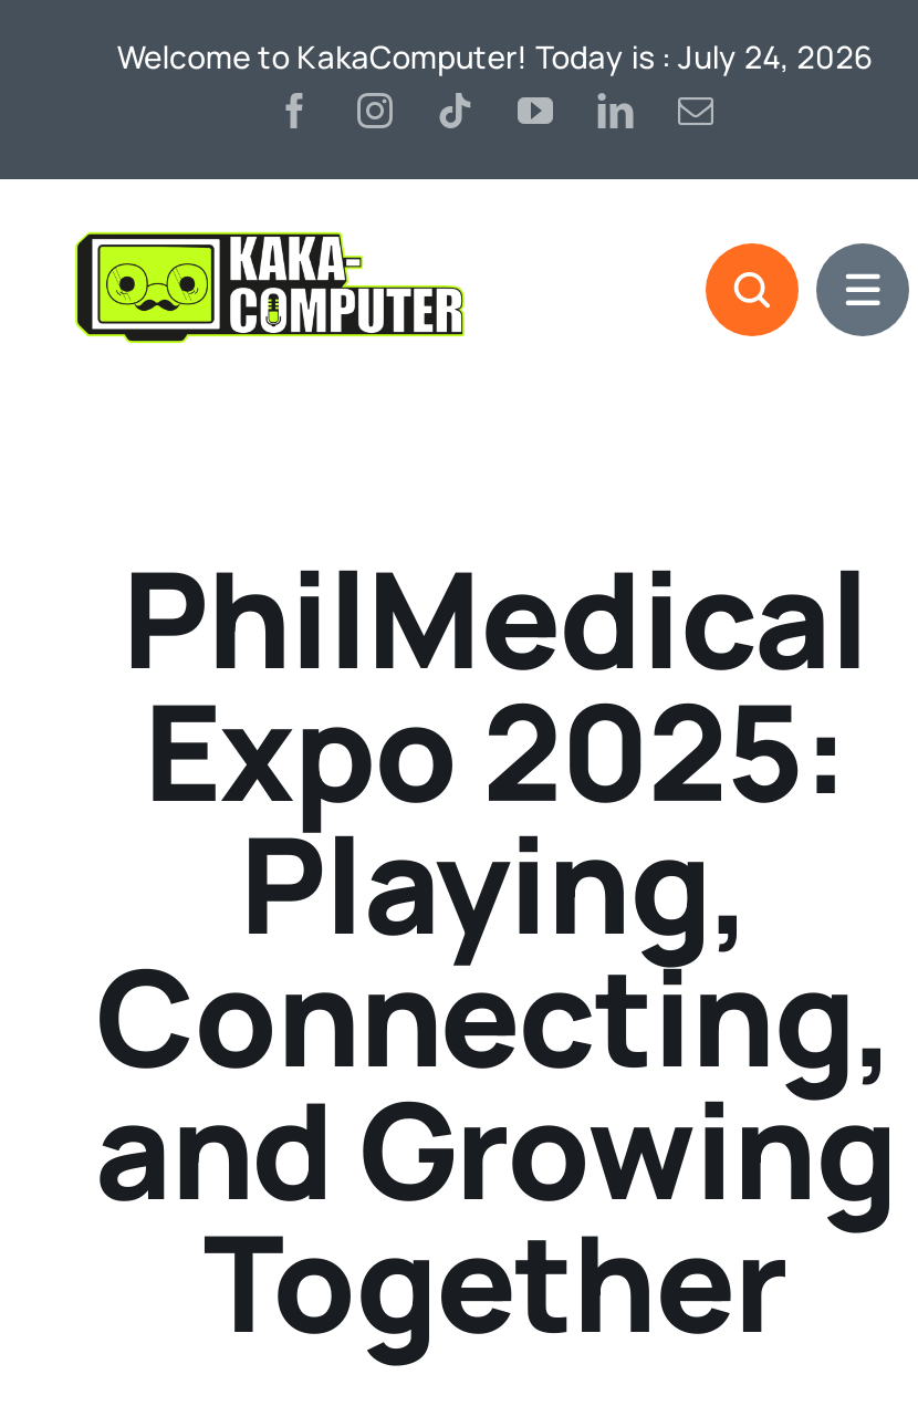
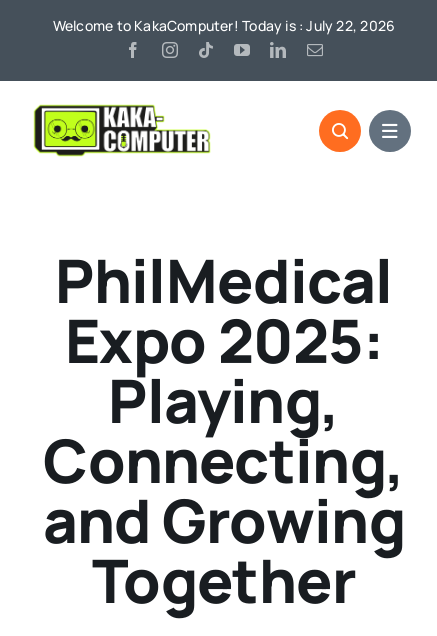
- Welcome to KakaComputer! Today is : July 24, 2026
+ Welcome to KakaComputer! Today is : July 22, 2026
